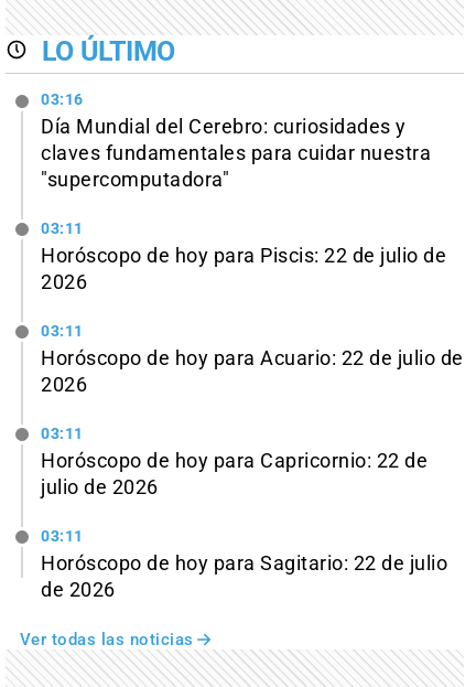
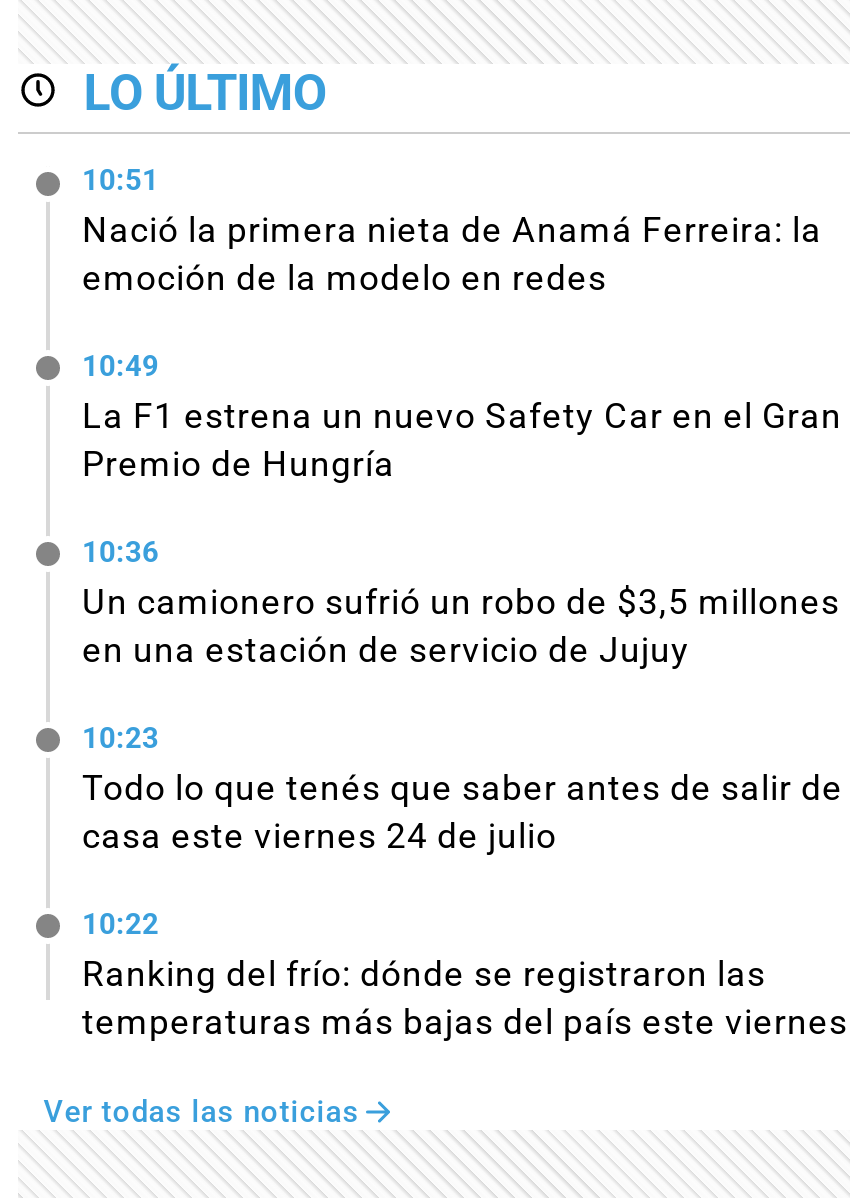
- 03:16
- Día Mundial del Cerebro: curiosidades y
- claves fundamentales para cuidar nuestra
- "supercomputadora"
+ 10:51
+ Nació la primera nieta de Anamá Ferreira: la
+ emoción de la modelo en redes

- 03:11
- Horóscopo de hoy para Piscis: 22 de julio de
- 2026
+ 10:49
+ La F1 estrena un nuevo Safety Car en el Gran
+ Premio de Hungría

- 03:11
- Horóscopo de hoy para Acuario: 22 de julio de
- 2026
+ 10:36
+ Un camionero sufrió un robo de $3,5 millones
+ en una estación de servicio de Jujuy

- 03:11
- Horóscopo de hoy para Capricornio: 22 de
- julio de 2026
+ 10:23
+ Todo lo que tenés que saber antes de salir de
+ casa este viernes 24 de julio

- 03:11
- Horóscopo de hoy para Sagitario: 22 de julio
- de 2026
+ 10:22
+ Ranking del frío: dónde se registraron las
+ temperaturas más bajas del país este viernes
